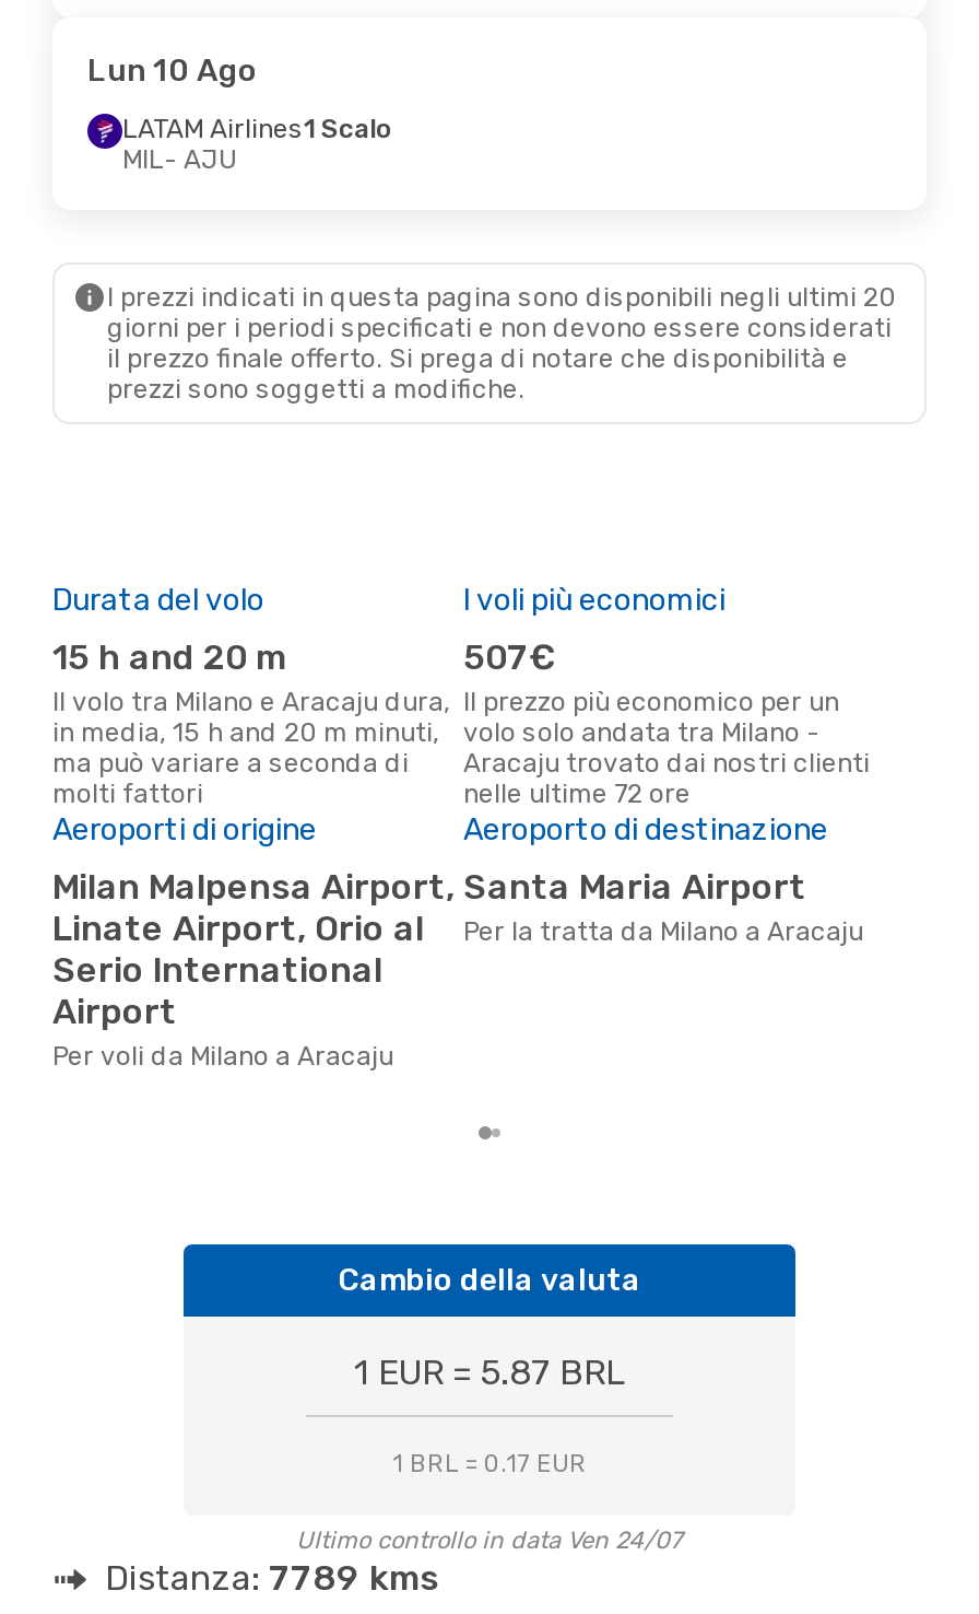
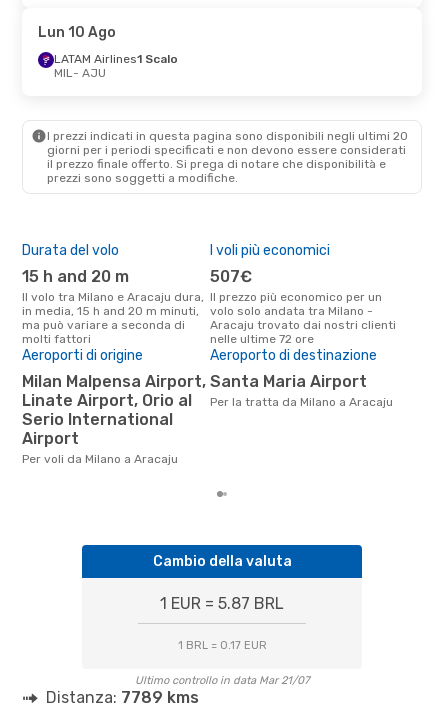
- Ultimo controllo in data Ven 24/07
+ Ultimo controllo in data Mar 21/07
